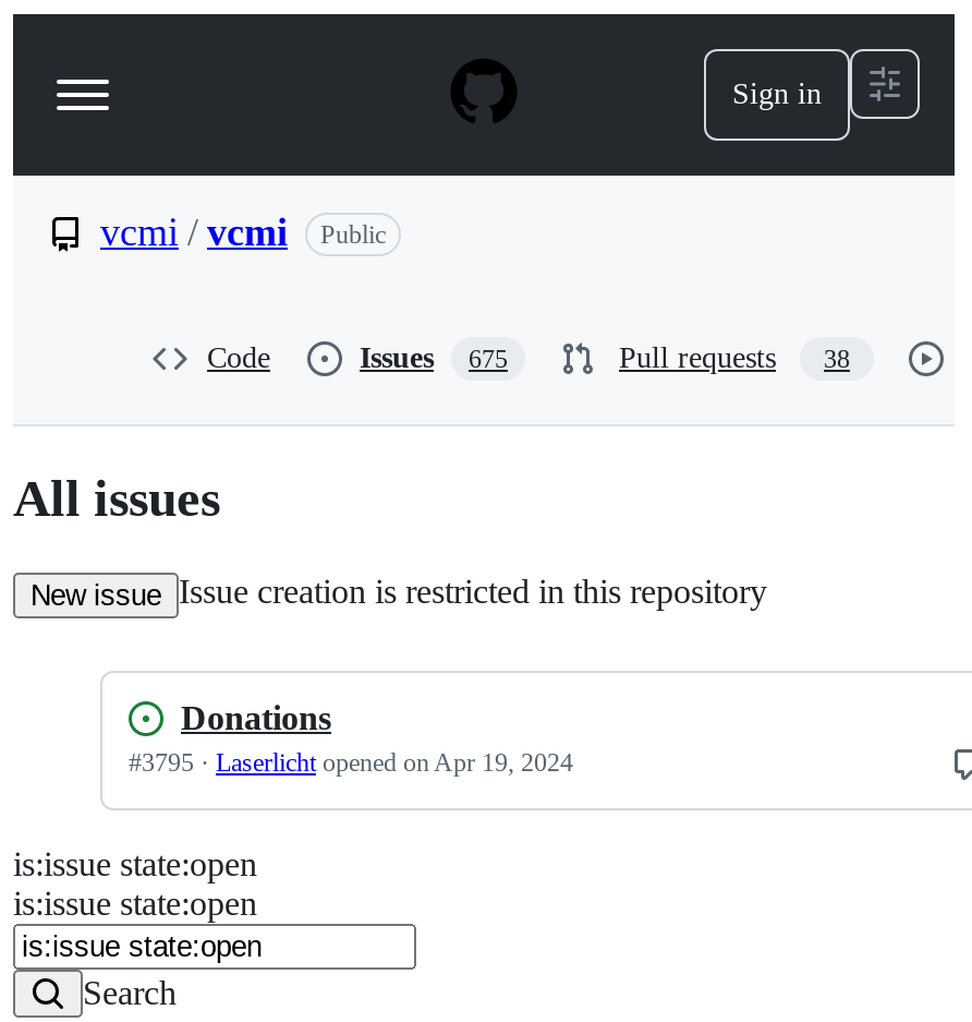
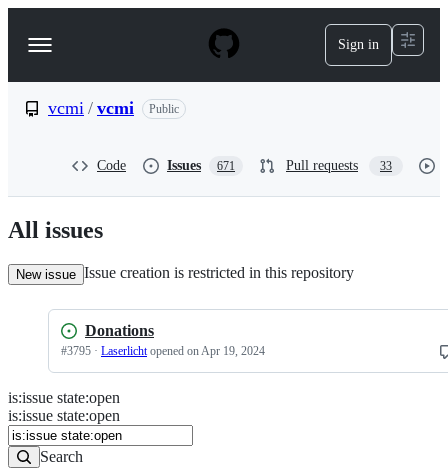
- Issues 675
+ Issues 671

- Pull requests 38
+ Pull requests 33
